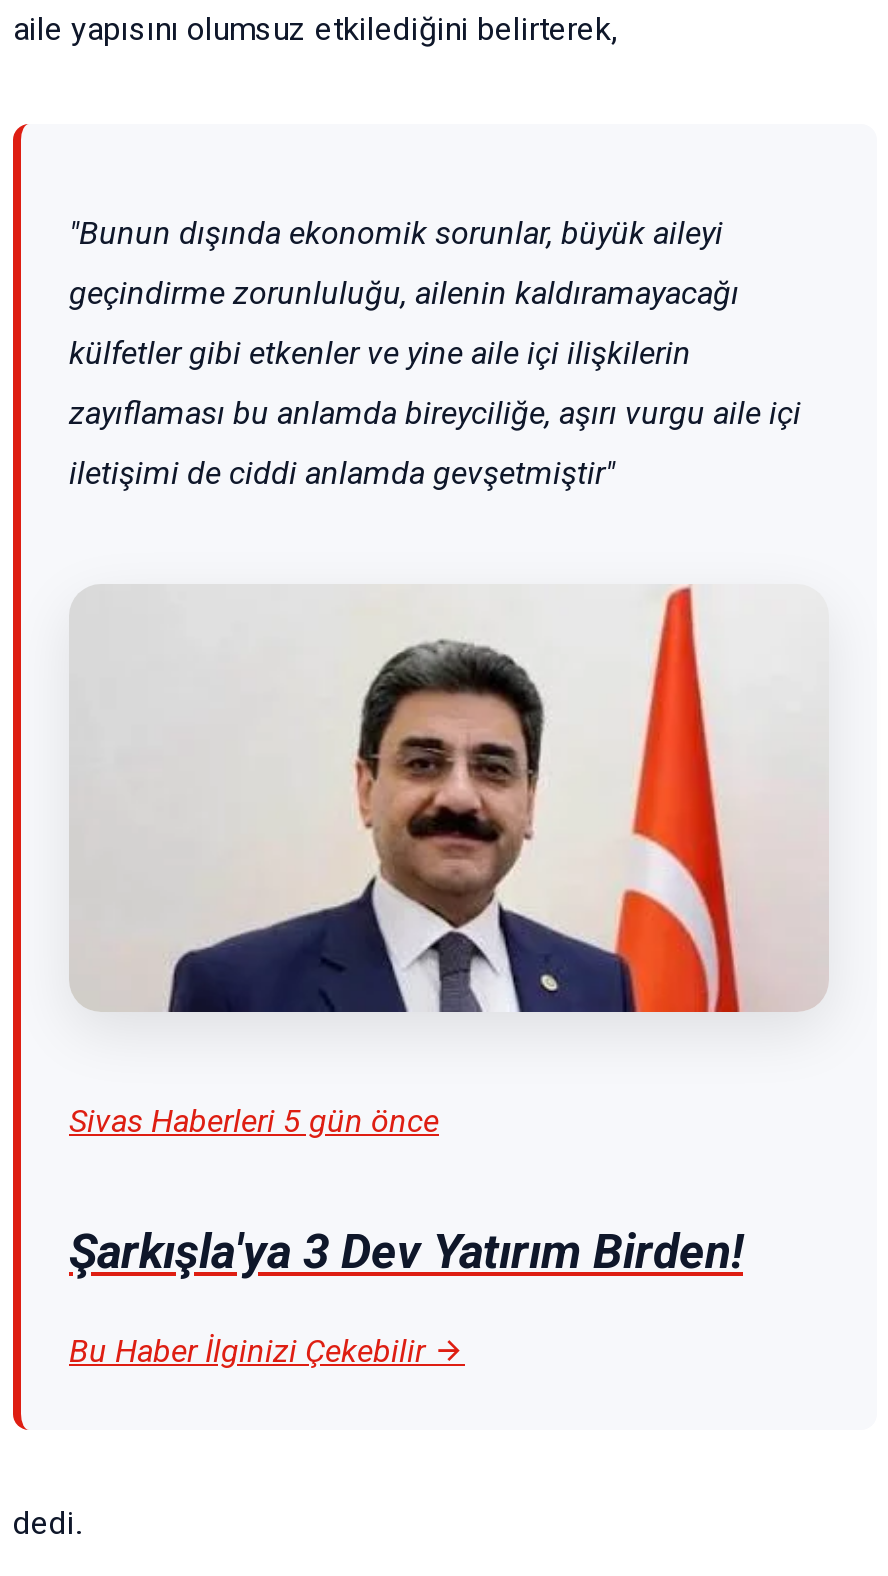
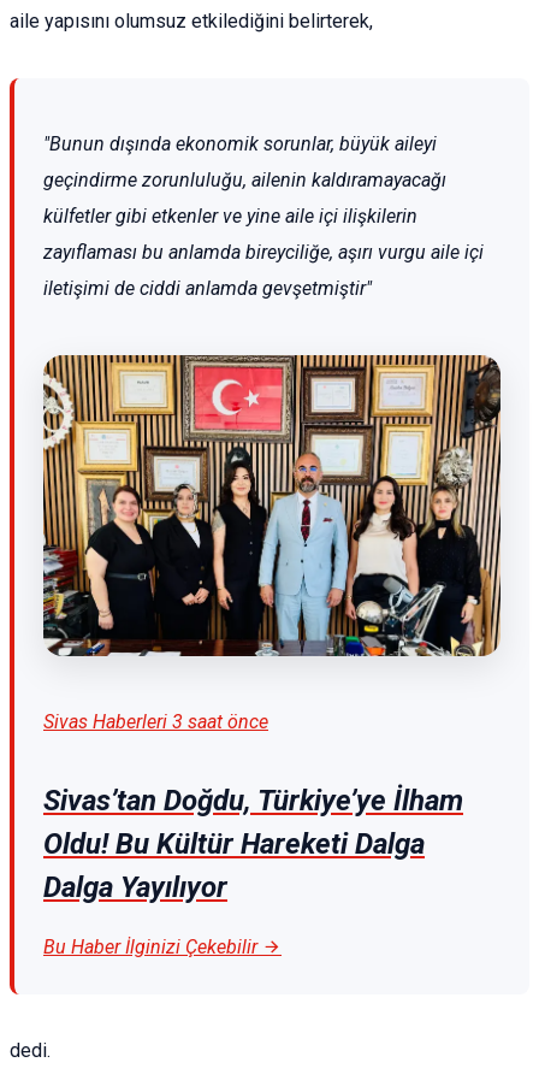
- [image]
+ [image]

- Sivas Haberleri 5 gün önce
+ Sivas Haberleri 3 saat önce

- Şarkışla'ya 3 Dev Yatırım Birden!
+ Sivas’tan Doğdu, Türkiye’ye İlham
+ Oldu! Bu Kültür Hareketi Dalga
+ Dalga Yayılıyor
